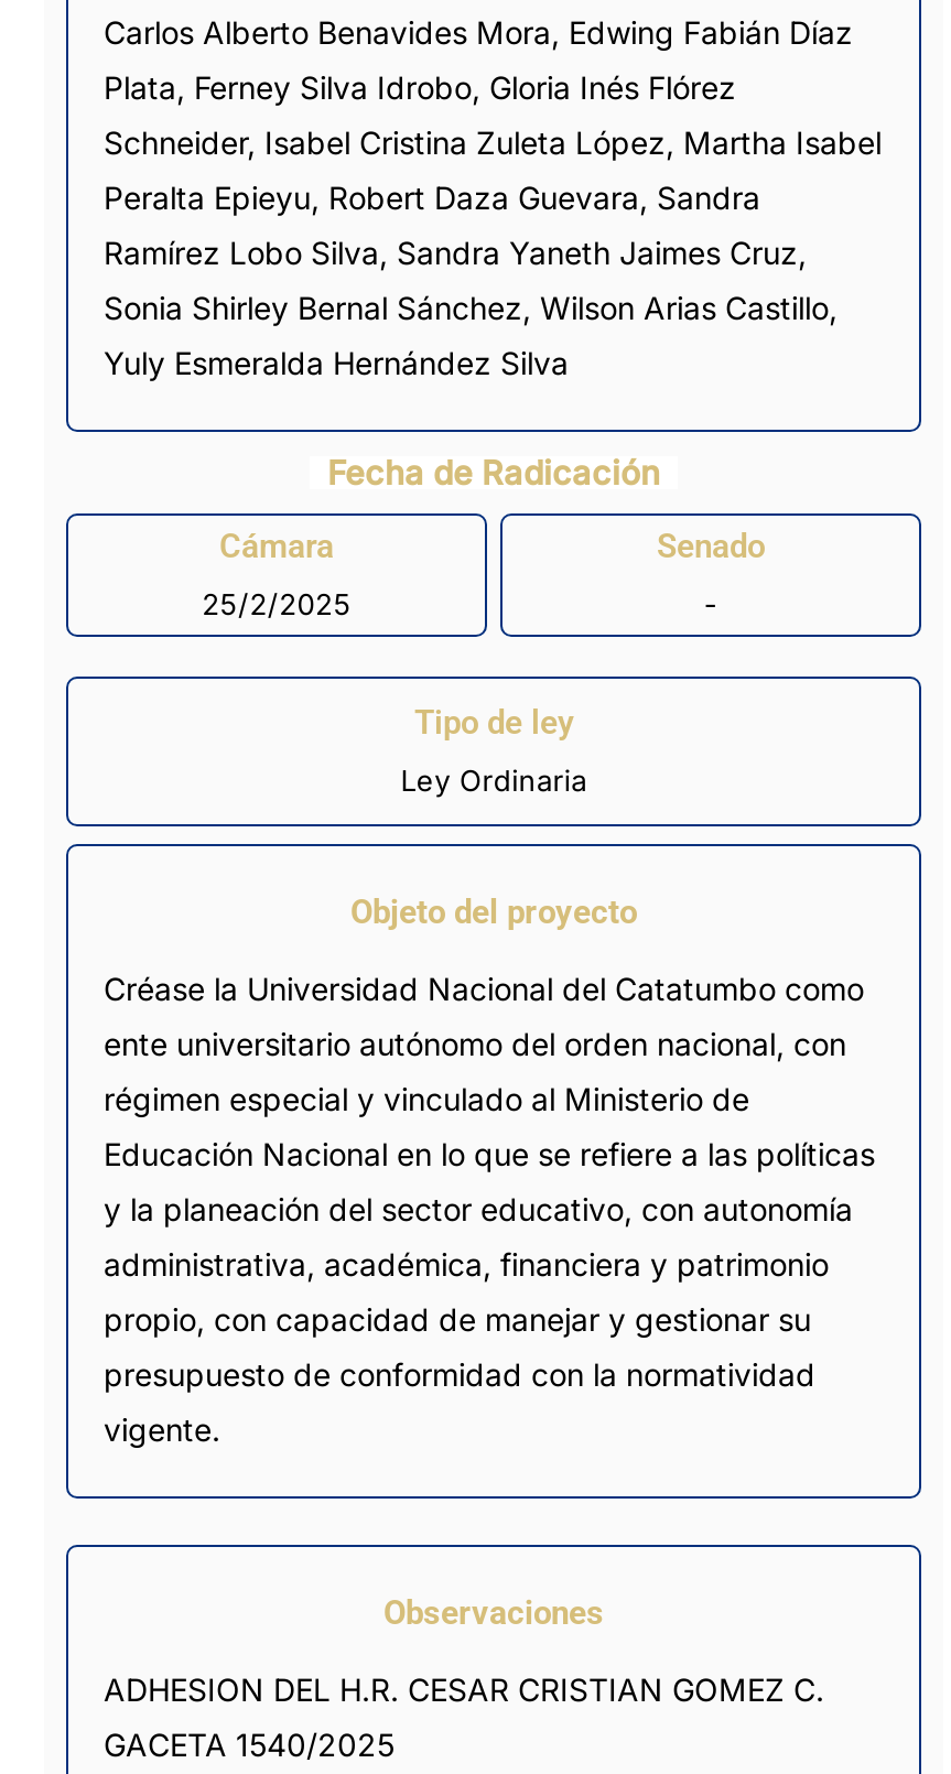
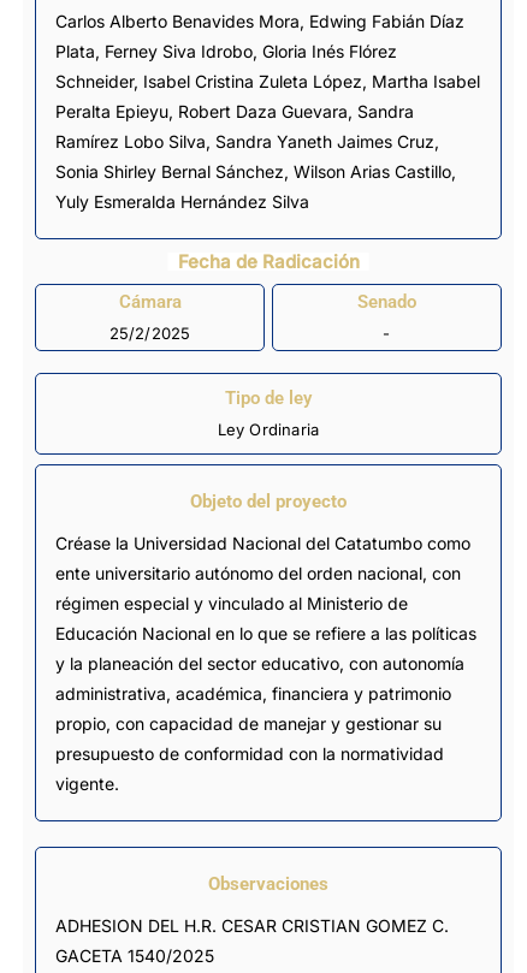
- Plata, Ferney Silva Idrobo, Gloria Inés Flórez
+ Plata, Ferney Siva Idrobo, Gloria Inés Flórez
